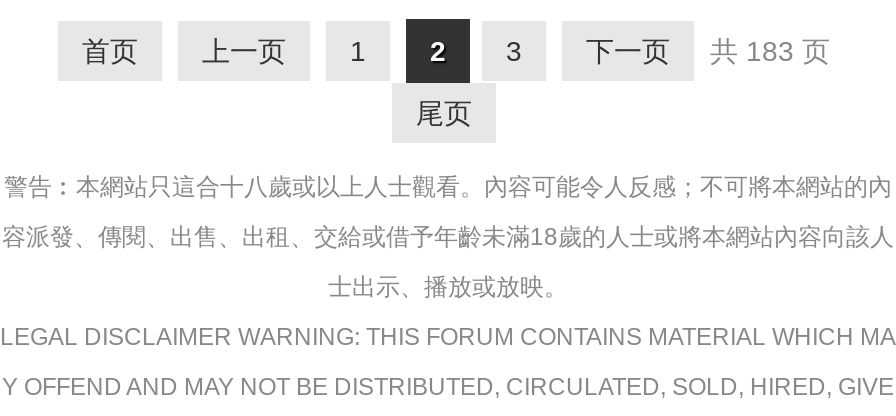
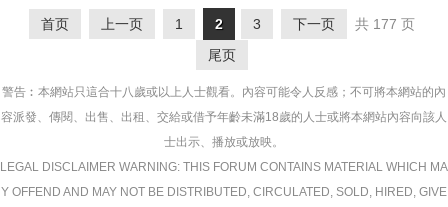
- 首页 上一页 1 2 3 下一页 共 183 页
+ 首页 上一页 1 2 3 下一页 共 177 页
